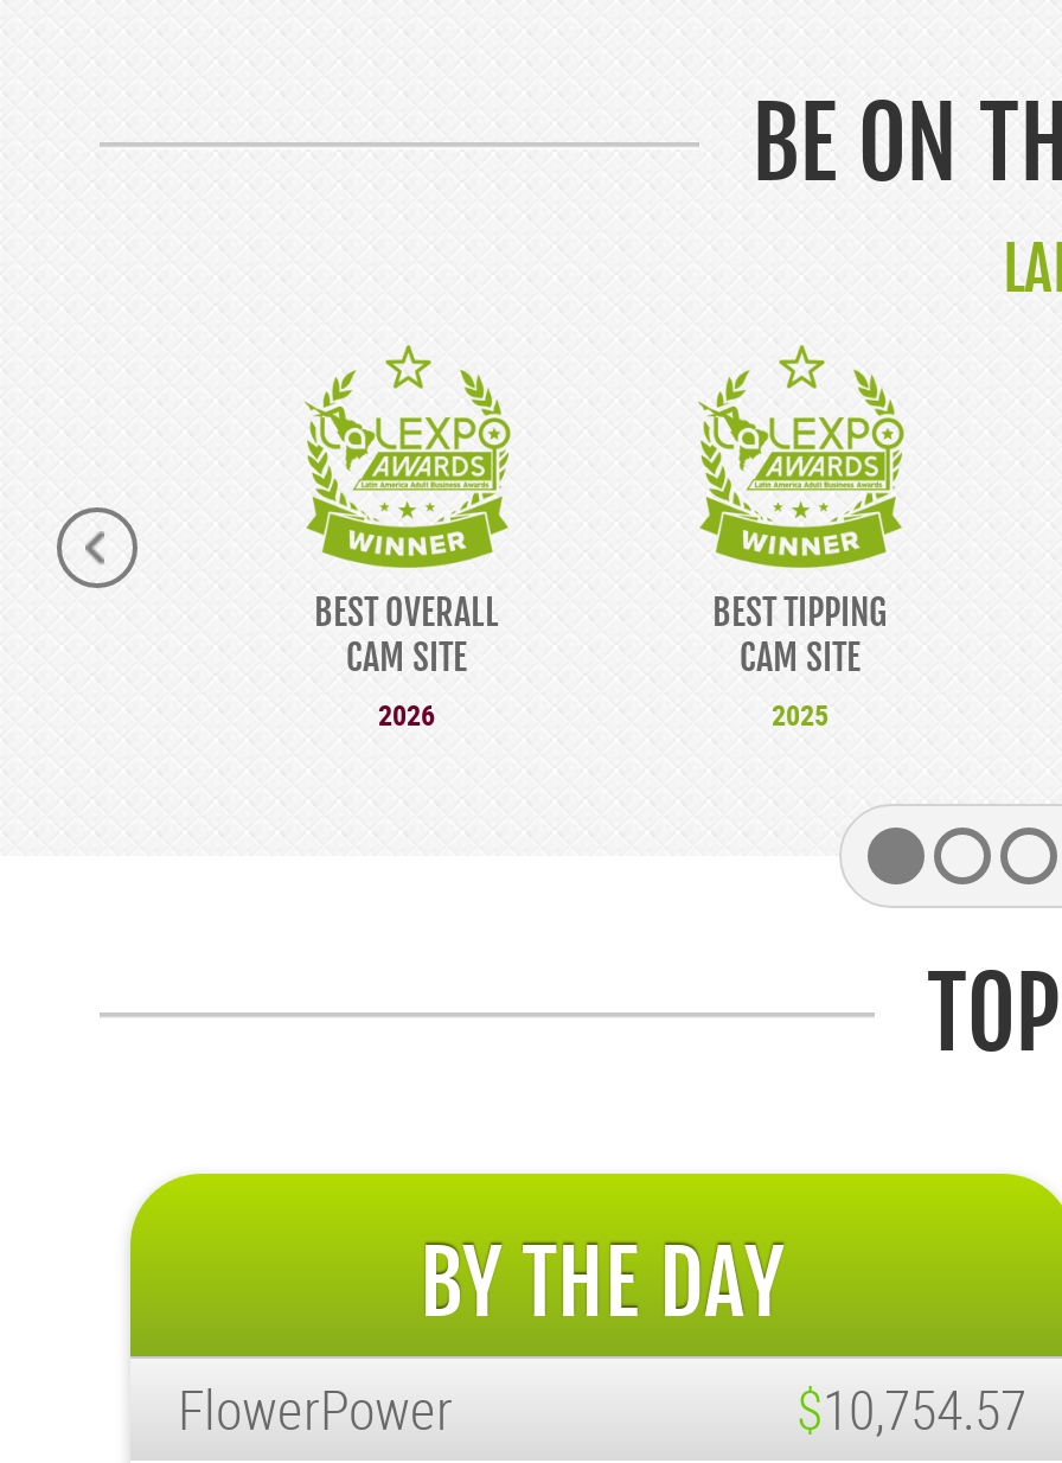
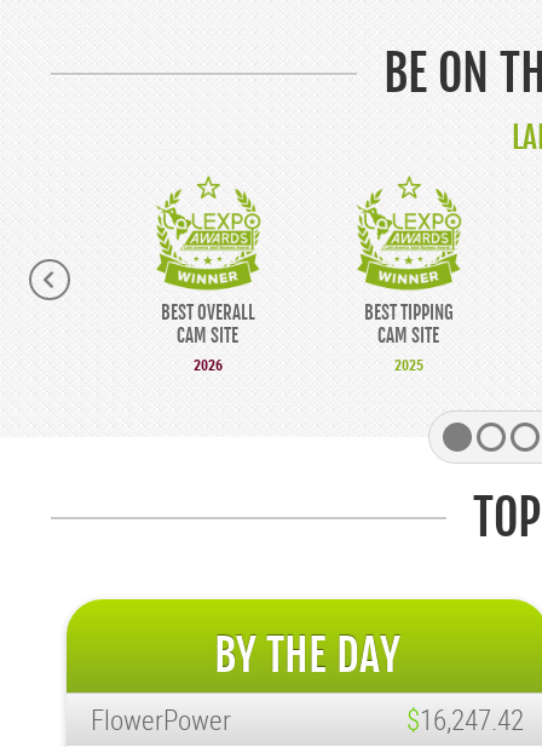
- $10,754.57
+ $16,247.42
